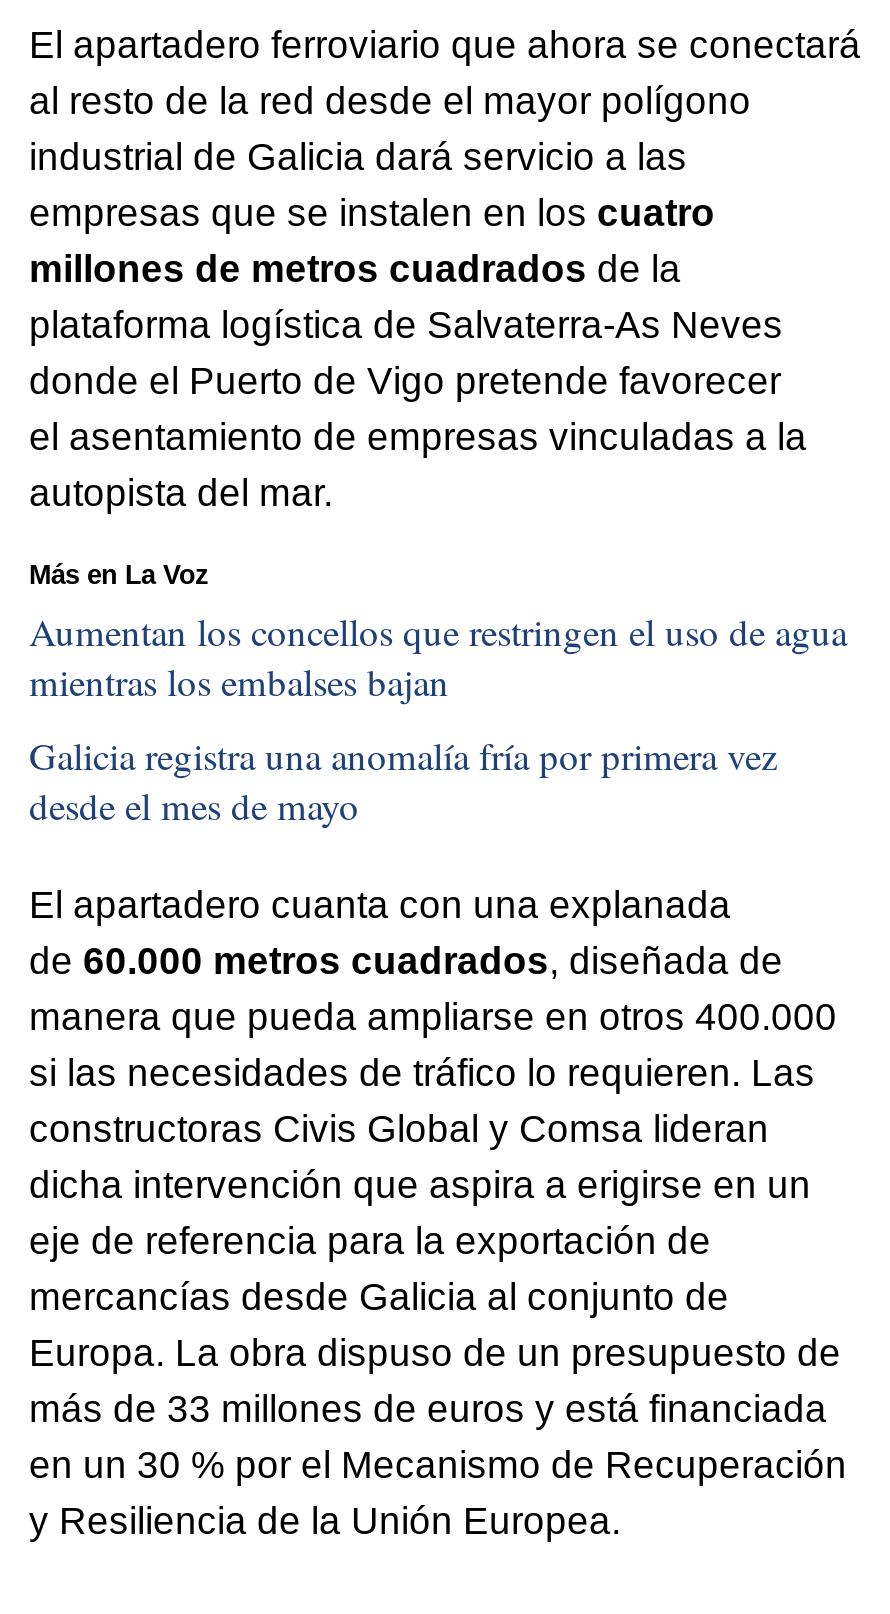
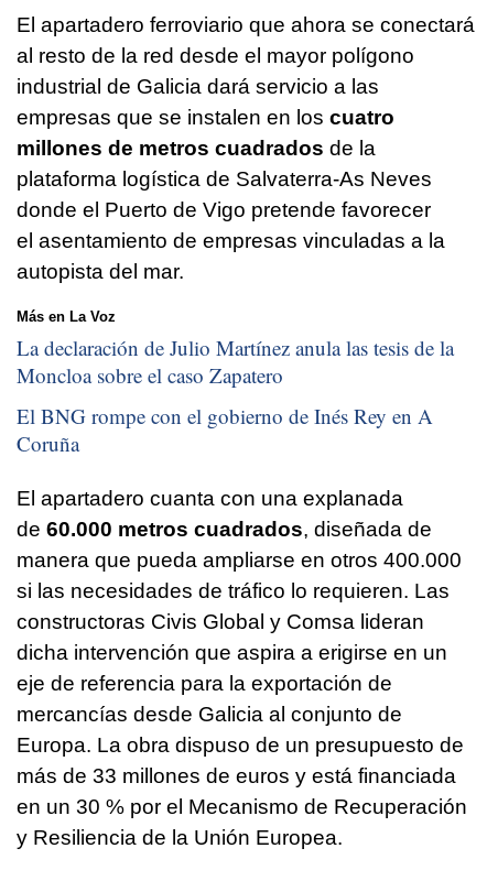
- Aumentan los concellos que restringen el uso de agua
- mientras los embalses bajan
+ La declaración de Julio Martínez anula las tesis de la
+ Moncloa sobre el caso Zapatero

- Galicia registra una anomalía fría por primera vez
- desde el mes de mayo
+ El BNG rompe con el gobierno de Inés Rey en A
+ Coruña
